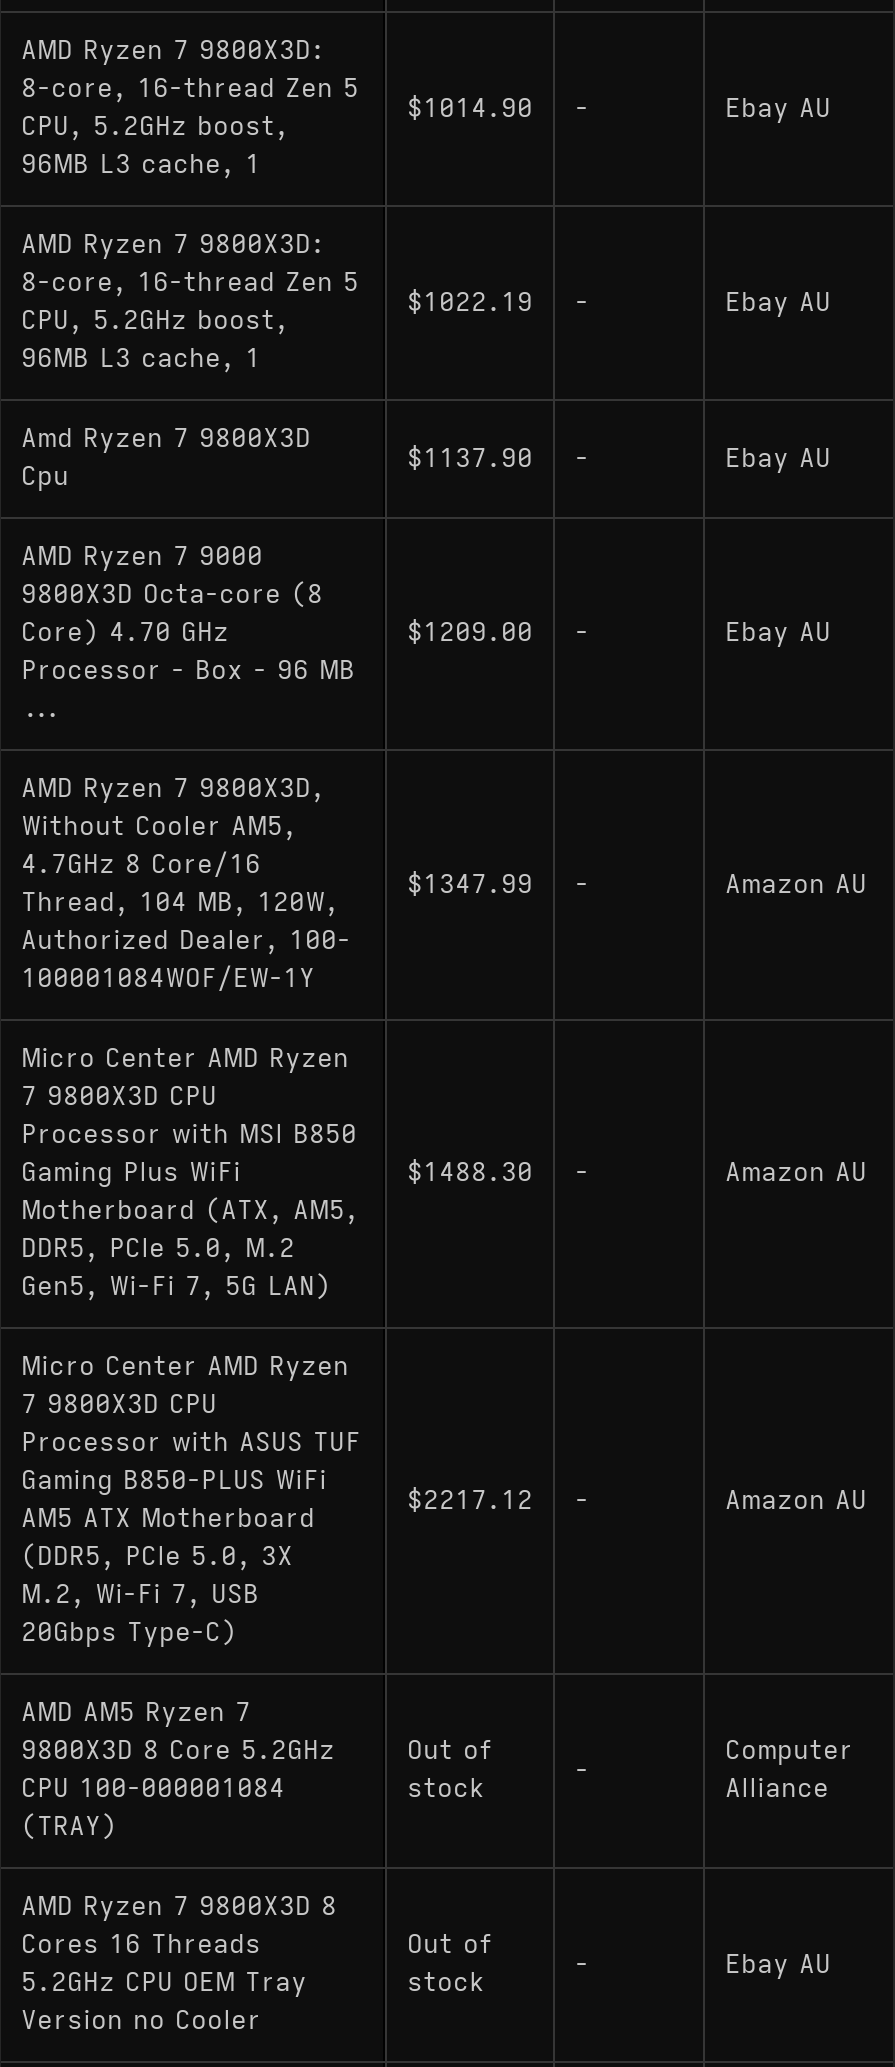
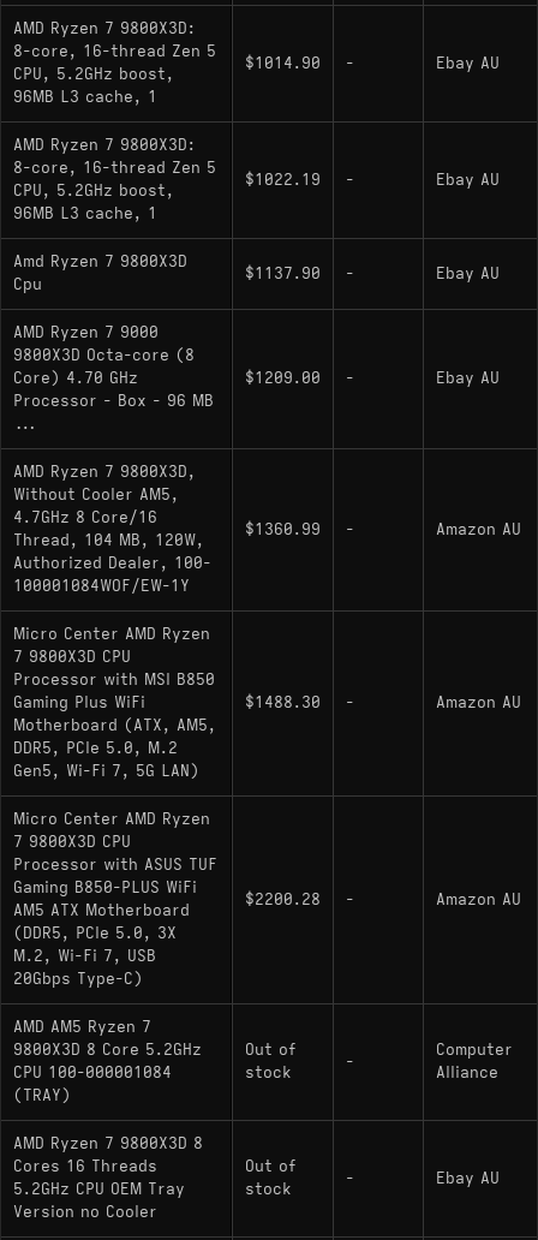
- $1347.99
+ $1360.99

- $2217.12
+ $2200.28
